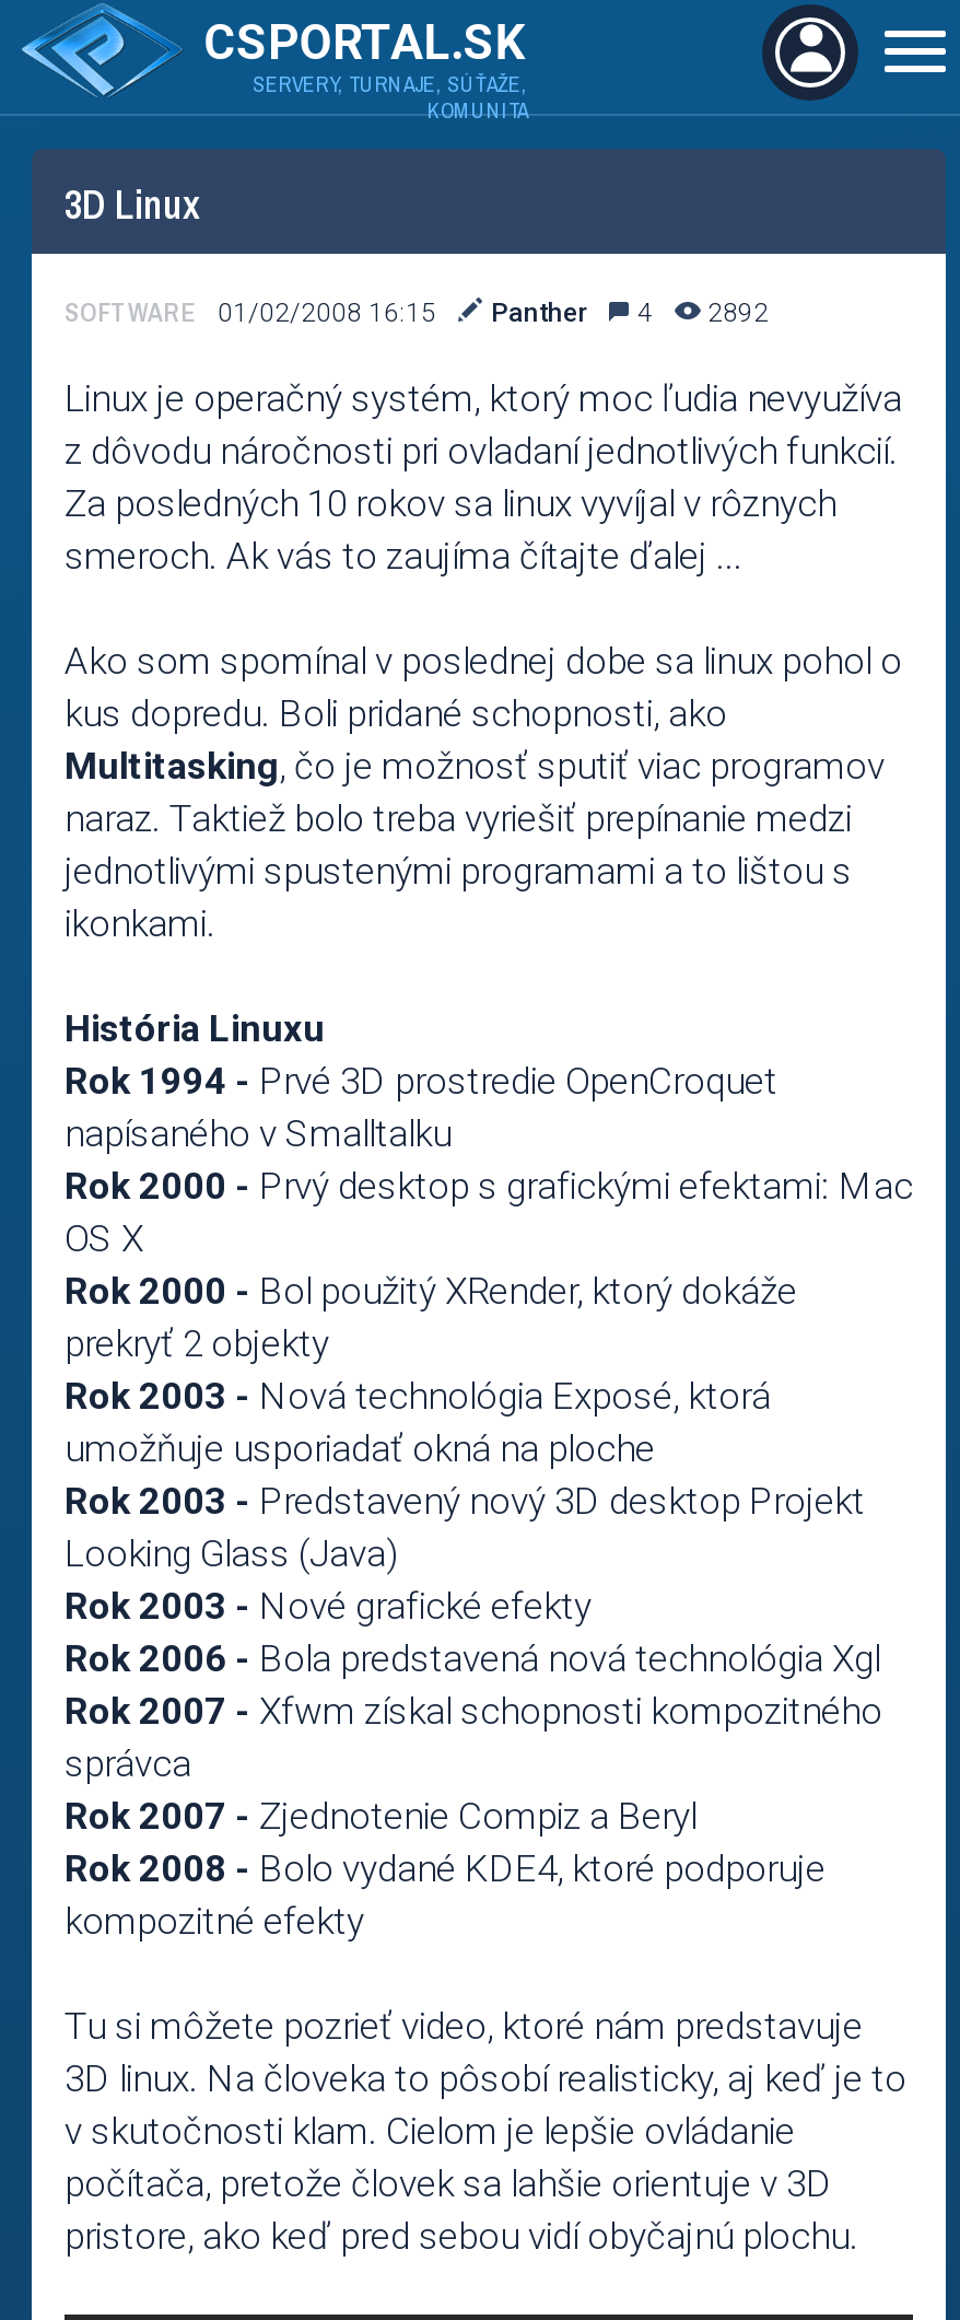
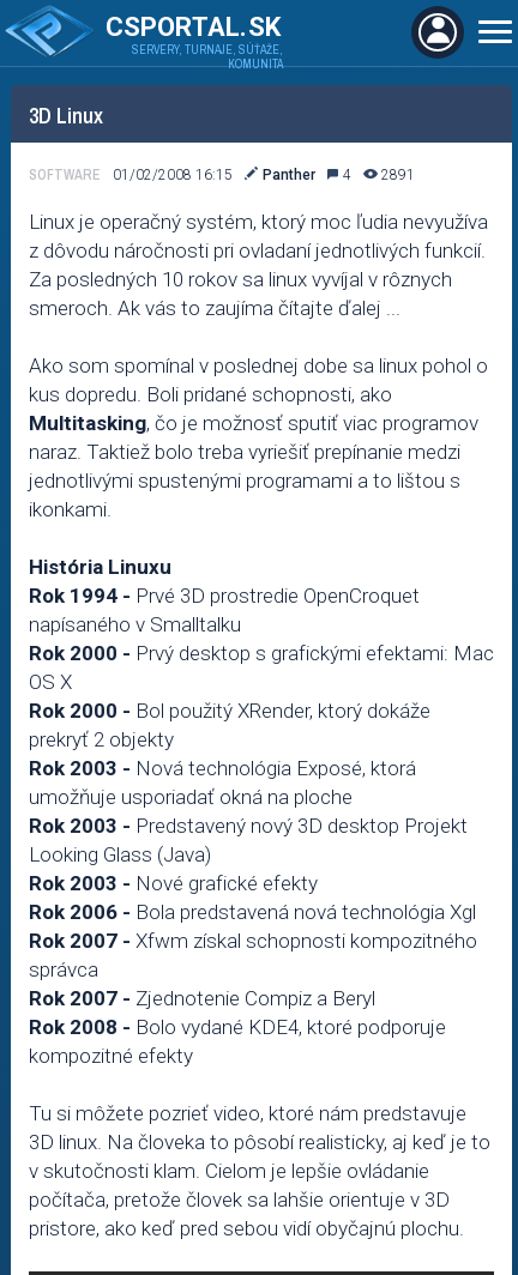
- SOFTWARE 01/02/2008 16:15 Panther 4 2892
+ SOFTWARE 01/02/2008 16:15 Panther 4 2891
